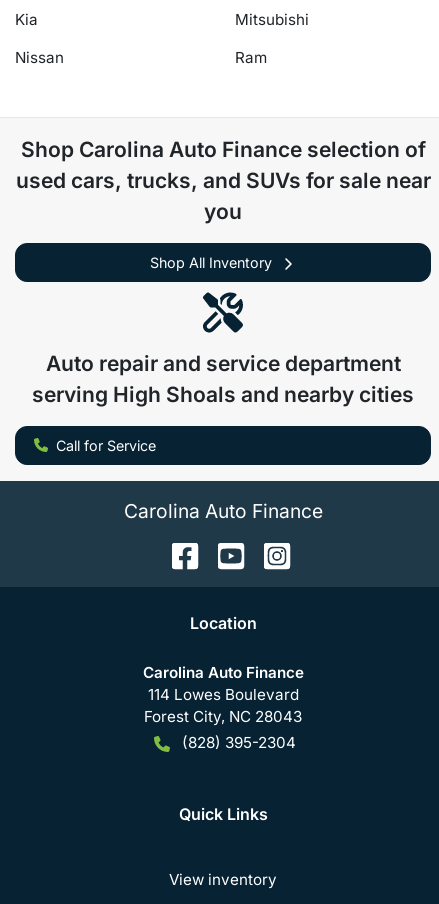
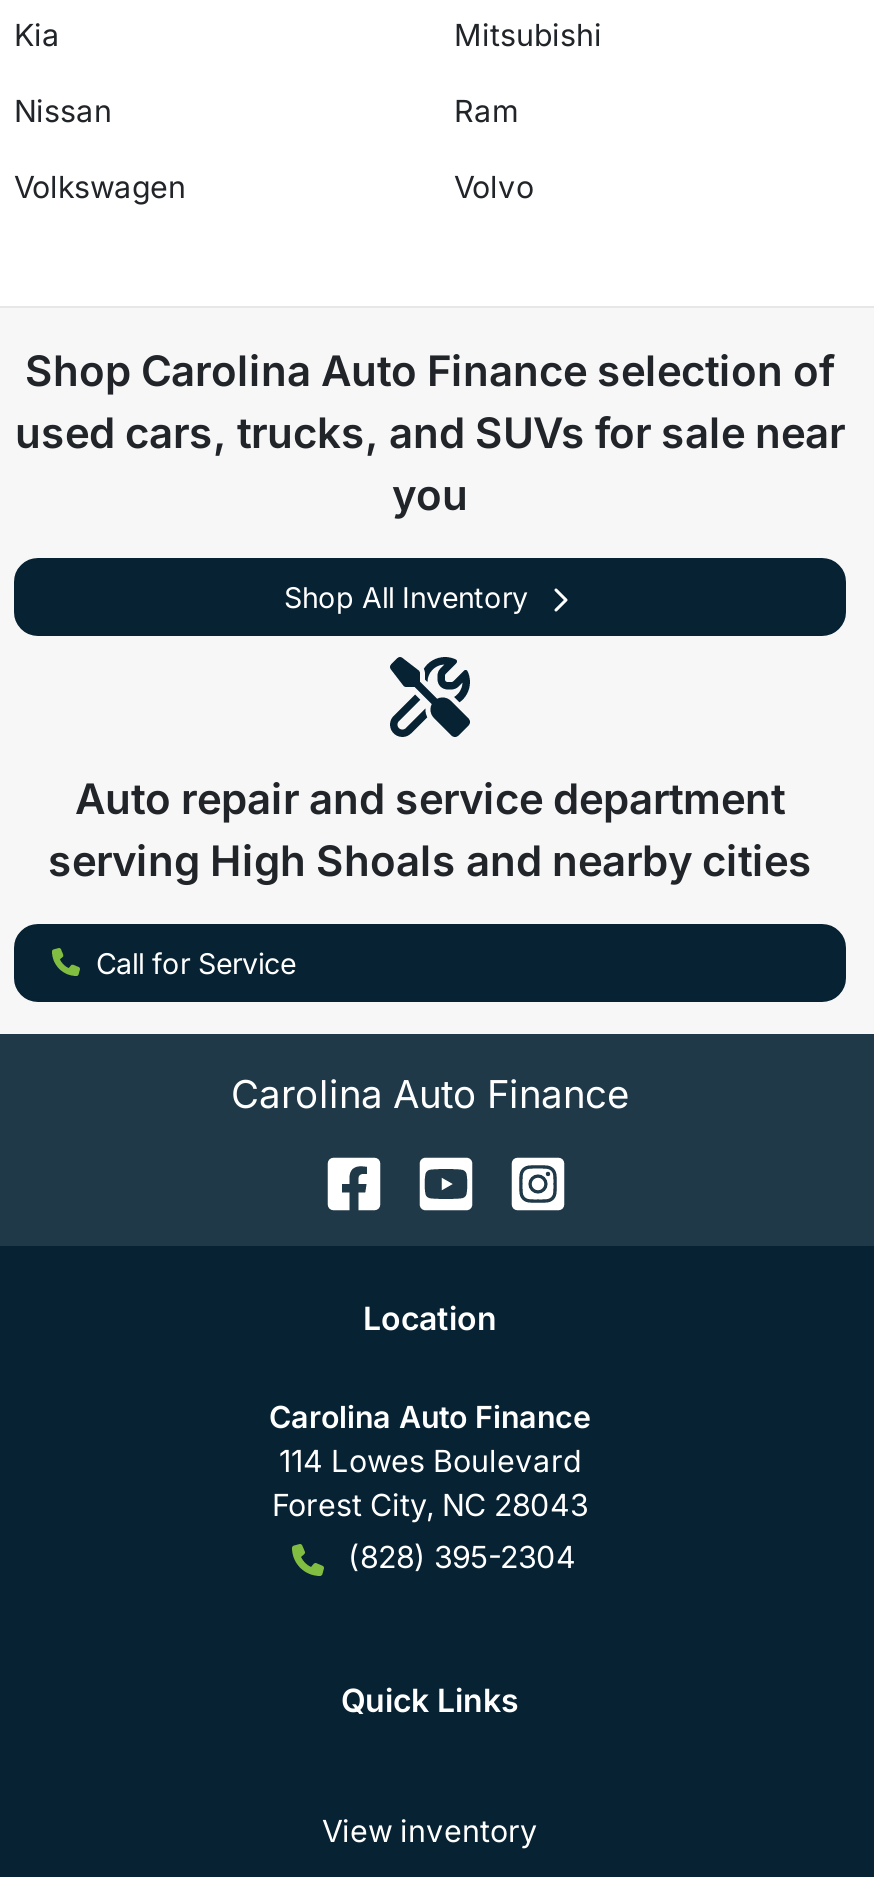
+ Volkswagen
+ Volvo
